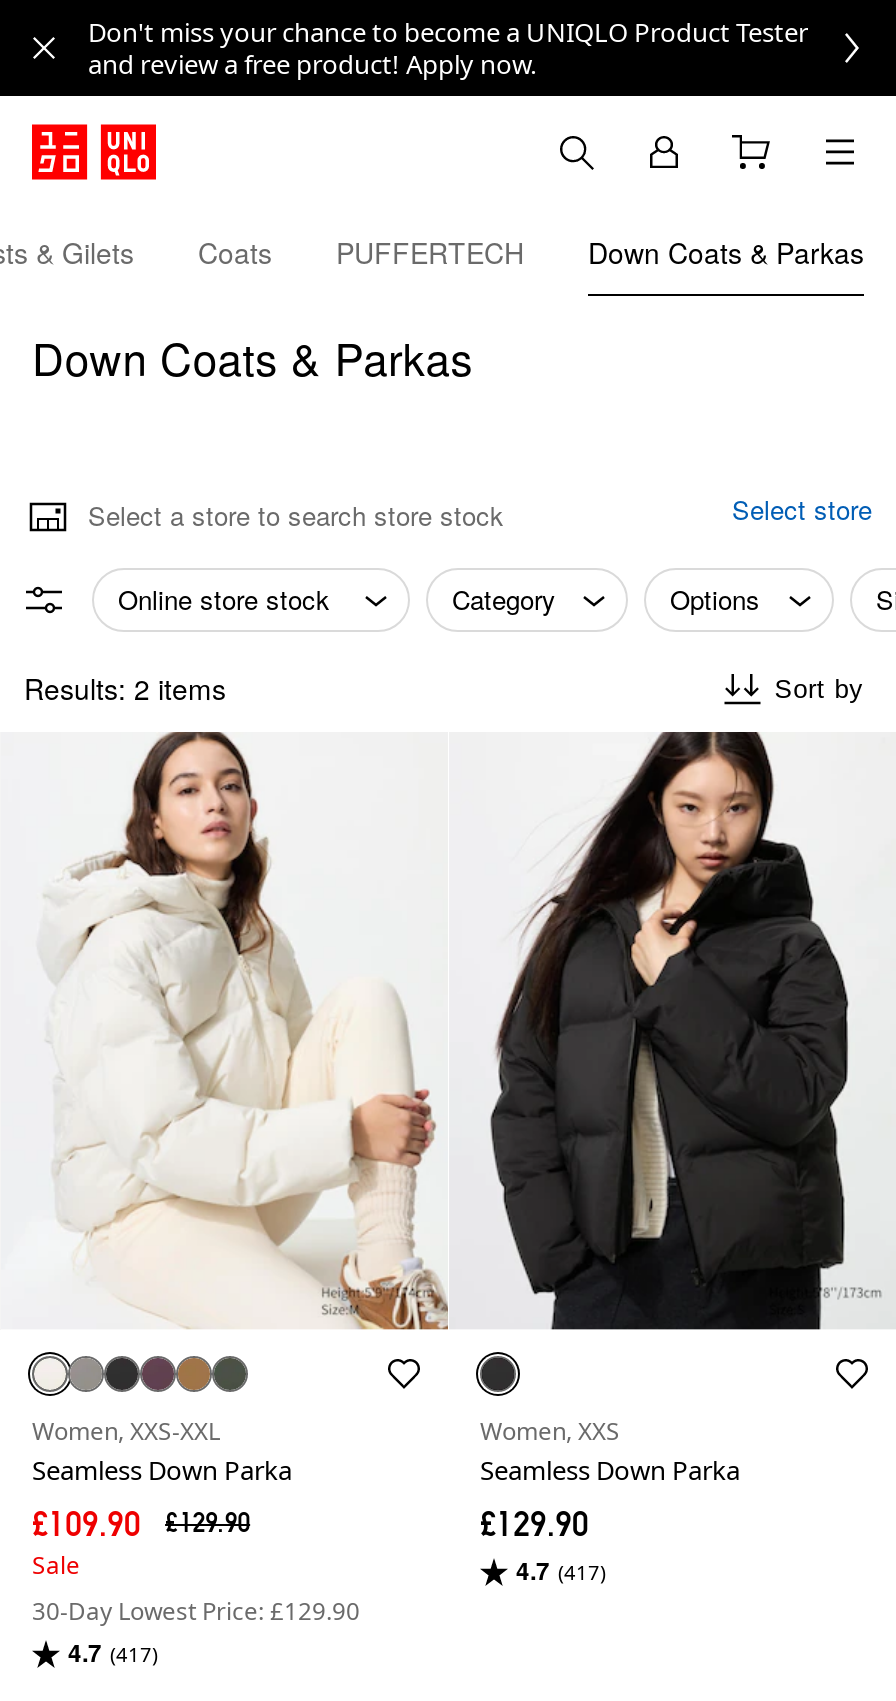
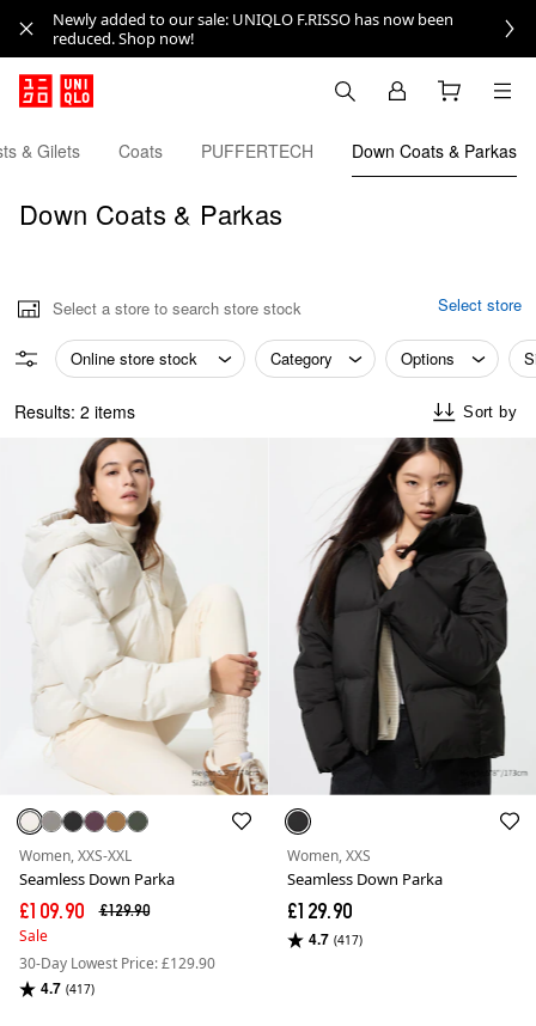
- Don't miss your chance to become a UNIQLO Product Tester
- and review a free product! Apply now.
+ Newly added to our sale: UNIQLO F.RISSO has now been
+ reduced. Shop now!
